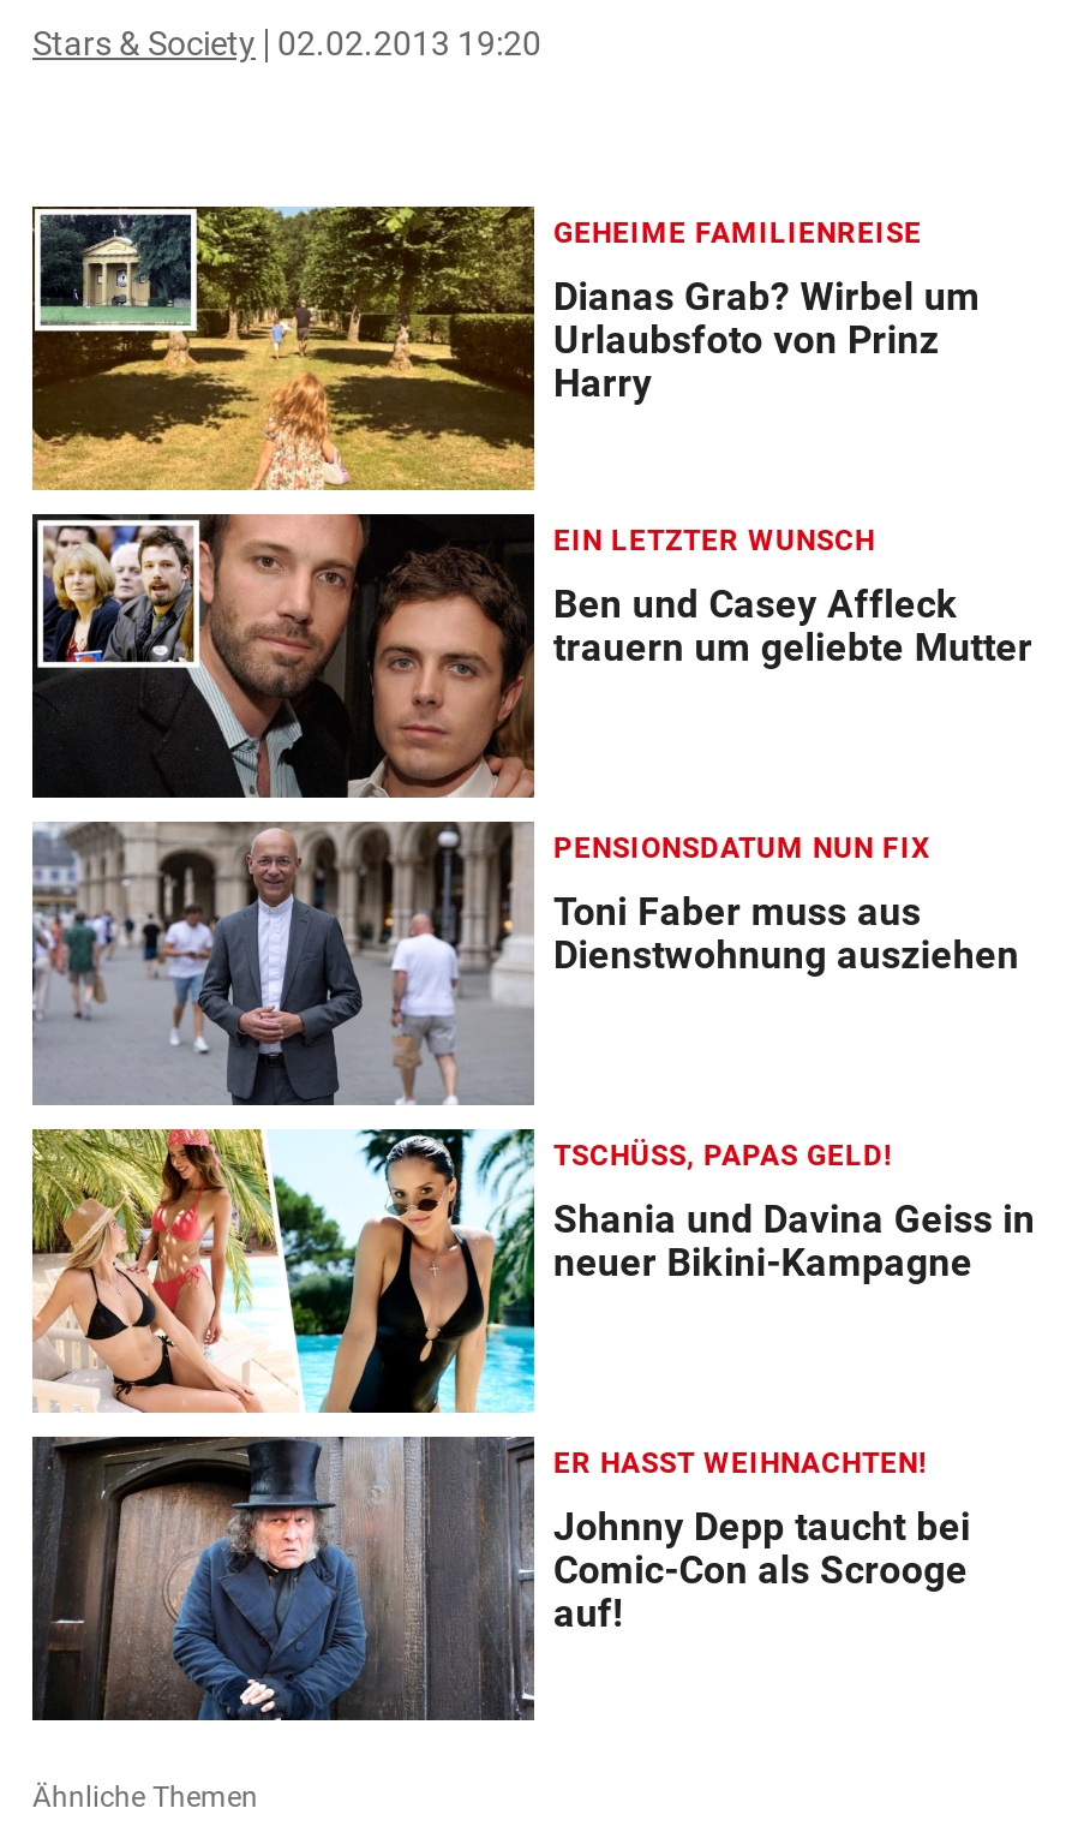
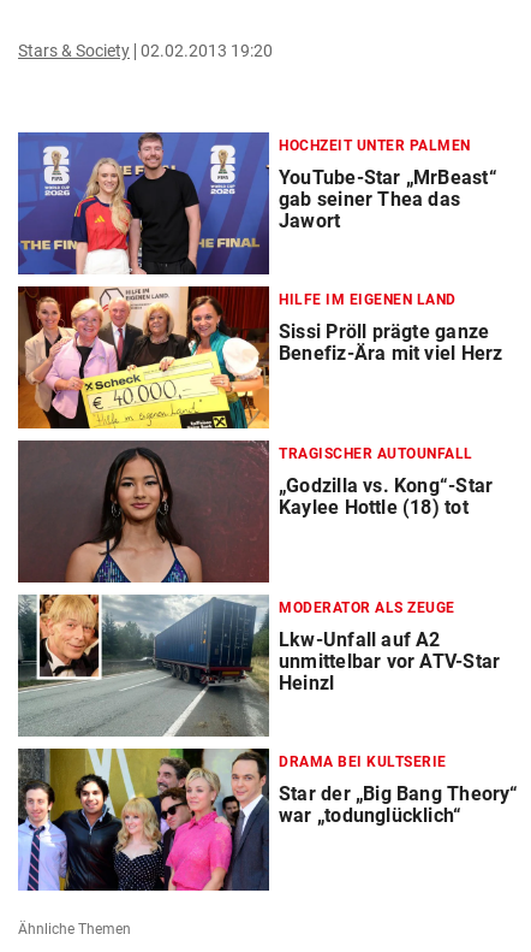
- [image]
- GEHEIME FAMILIENREISE
+ [image]
+ HOCHZEIT UNTER PALMEN

- Dianas Grab? Wirbel um
- Urlaubsfoto von Prinz
- Harry
+ YouTube-Star „MrBeast“
+ gab seiner Thea das
+ Jawort

- [image]
- EIN LETZTER WUNSCH
+ [image]
+ HILFE IM EIGENEN LAND

- Ben und Casey Affleck
- trauern um geliebte Mutter
+ Sissi Pröll prägte ganze
+ Benefiz-Ära mit viel Herz

- [image]
- PENSIONSDATUM NUN FIX
+ [image]
+ TRAGISCHER AUTOUNFALL

- Toni Faber muss aus
- Dienstwohnung ausziehen
+ „Godzilla vs. Kong“-Star
+ Kaylee Hottle (18) tot

- [image]
- TSCHÜSS, PAPAS GELD!
+ [image]
+ MODERATOR ALS ZEUGE

- Shania und Davina Geiss in
- neuer Bikini-Kampagne
+ Lkw-Unfall auf A2
+ unmittelbar vor ATV-Star
+ Heinzl

- [image]
- ER HASST WEIHNACHTEN!
+ [image]
+ DRAMA BEI KULTSERIE

- Johnny Depp taucht bei
- Comic-Con als Scrooge
- auf!
+ Star der „Big Bang Theory“
+ war „todunglücklich“
